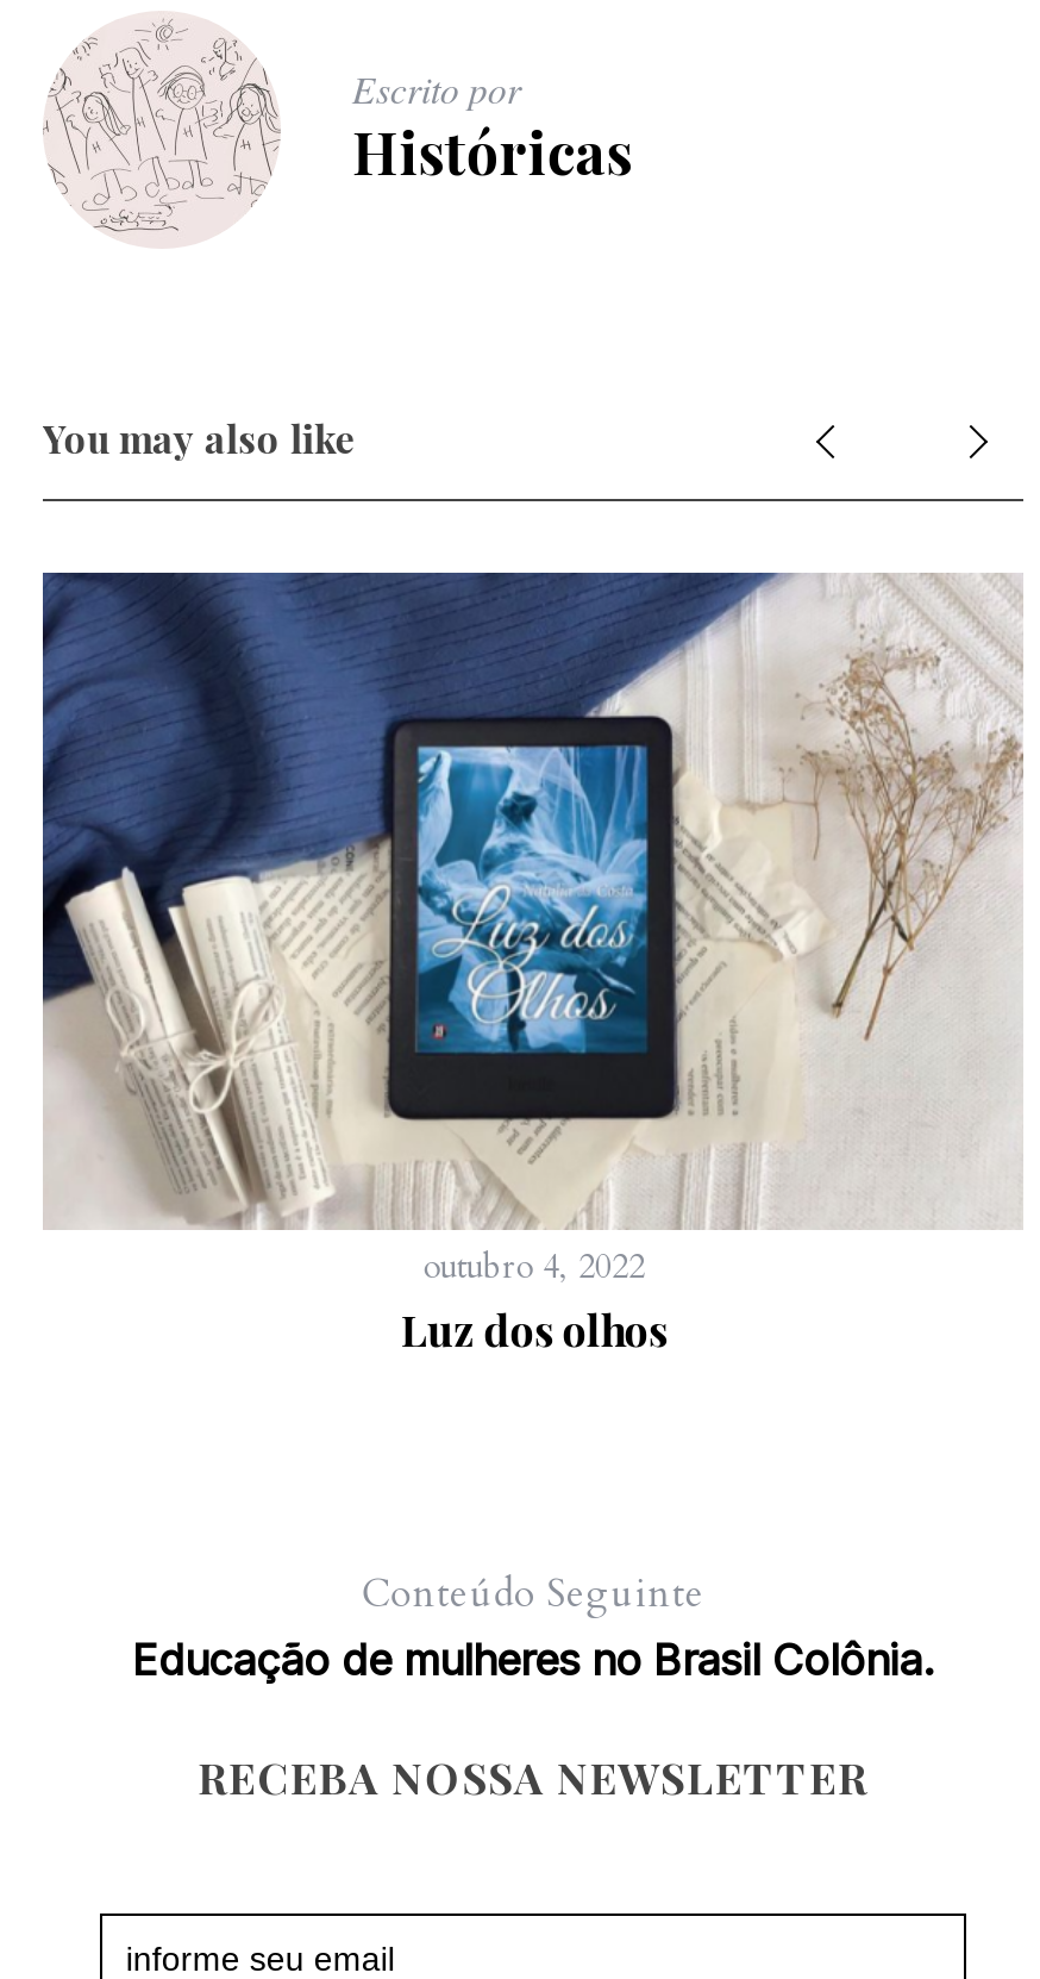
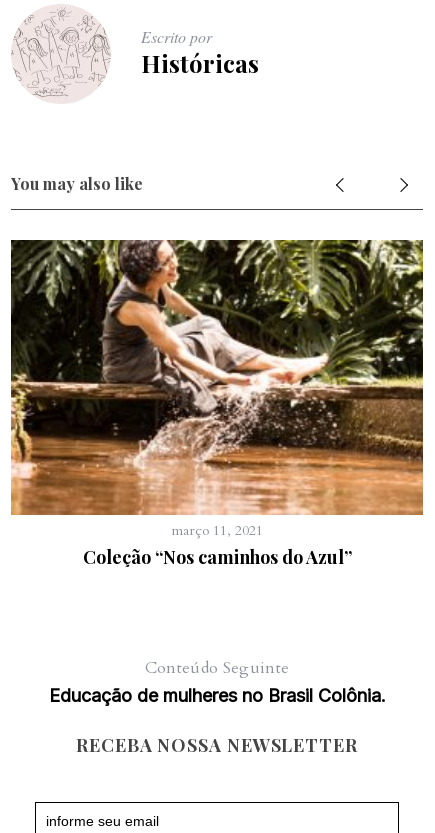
- [image]
- outubro 4, 2022
- Luz dos olhos
+ [image]
+ março 11, 2021
+ Coleção “Nos caminhos do Azul”
